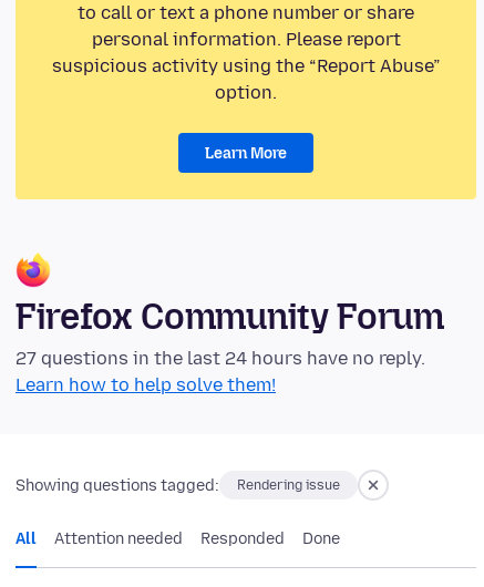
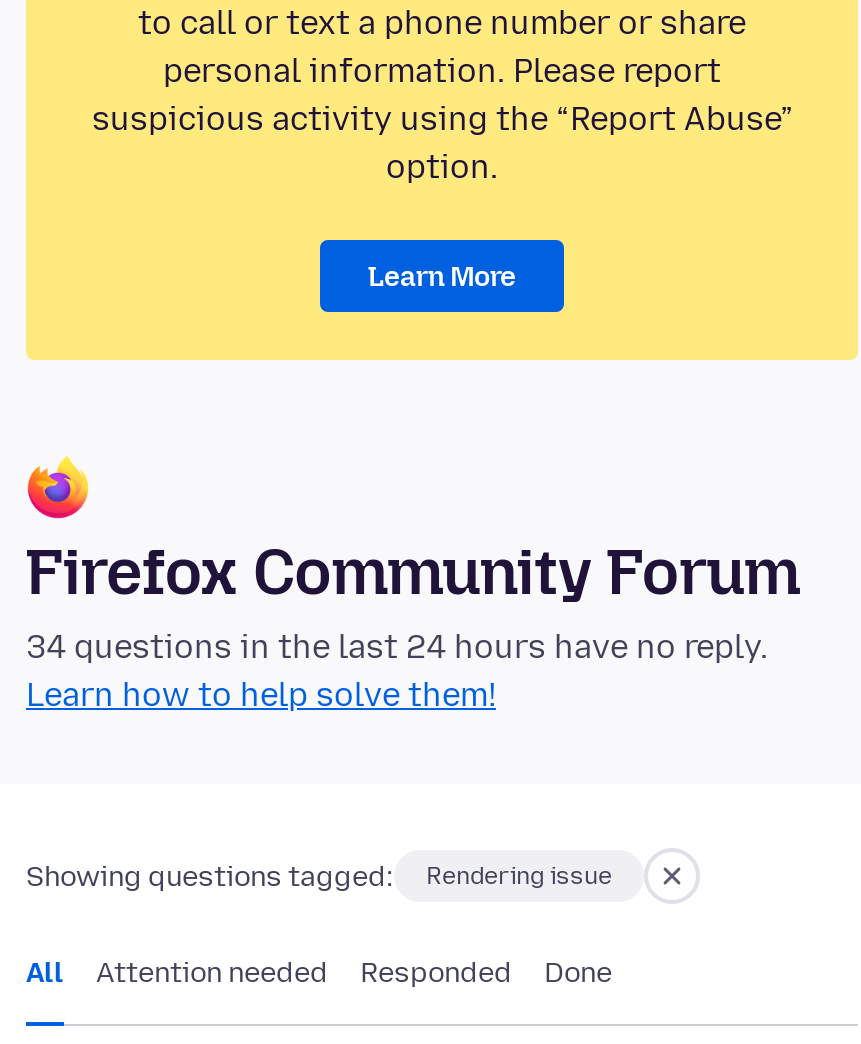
- 27 questions in the last 24 hours have no reply.
+ 34 questions in the last 24 hours have no reply.
